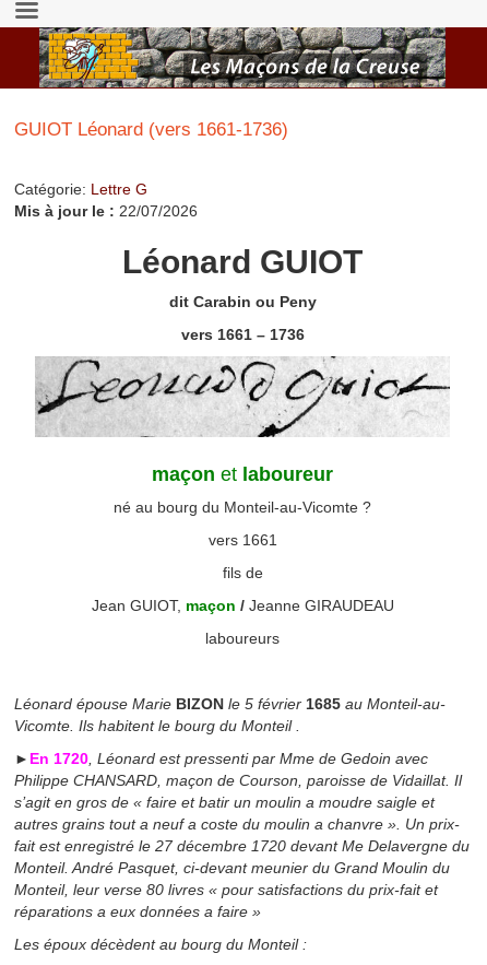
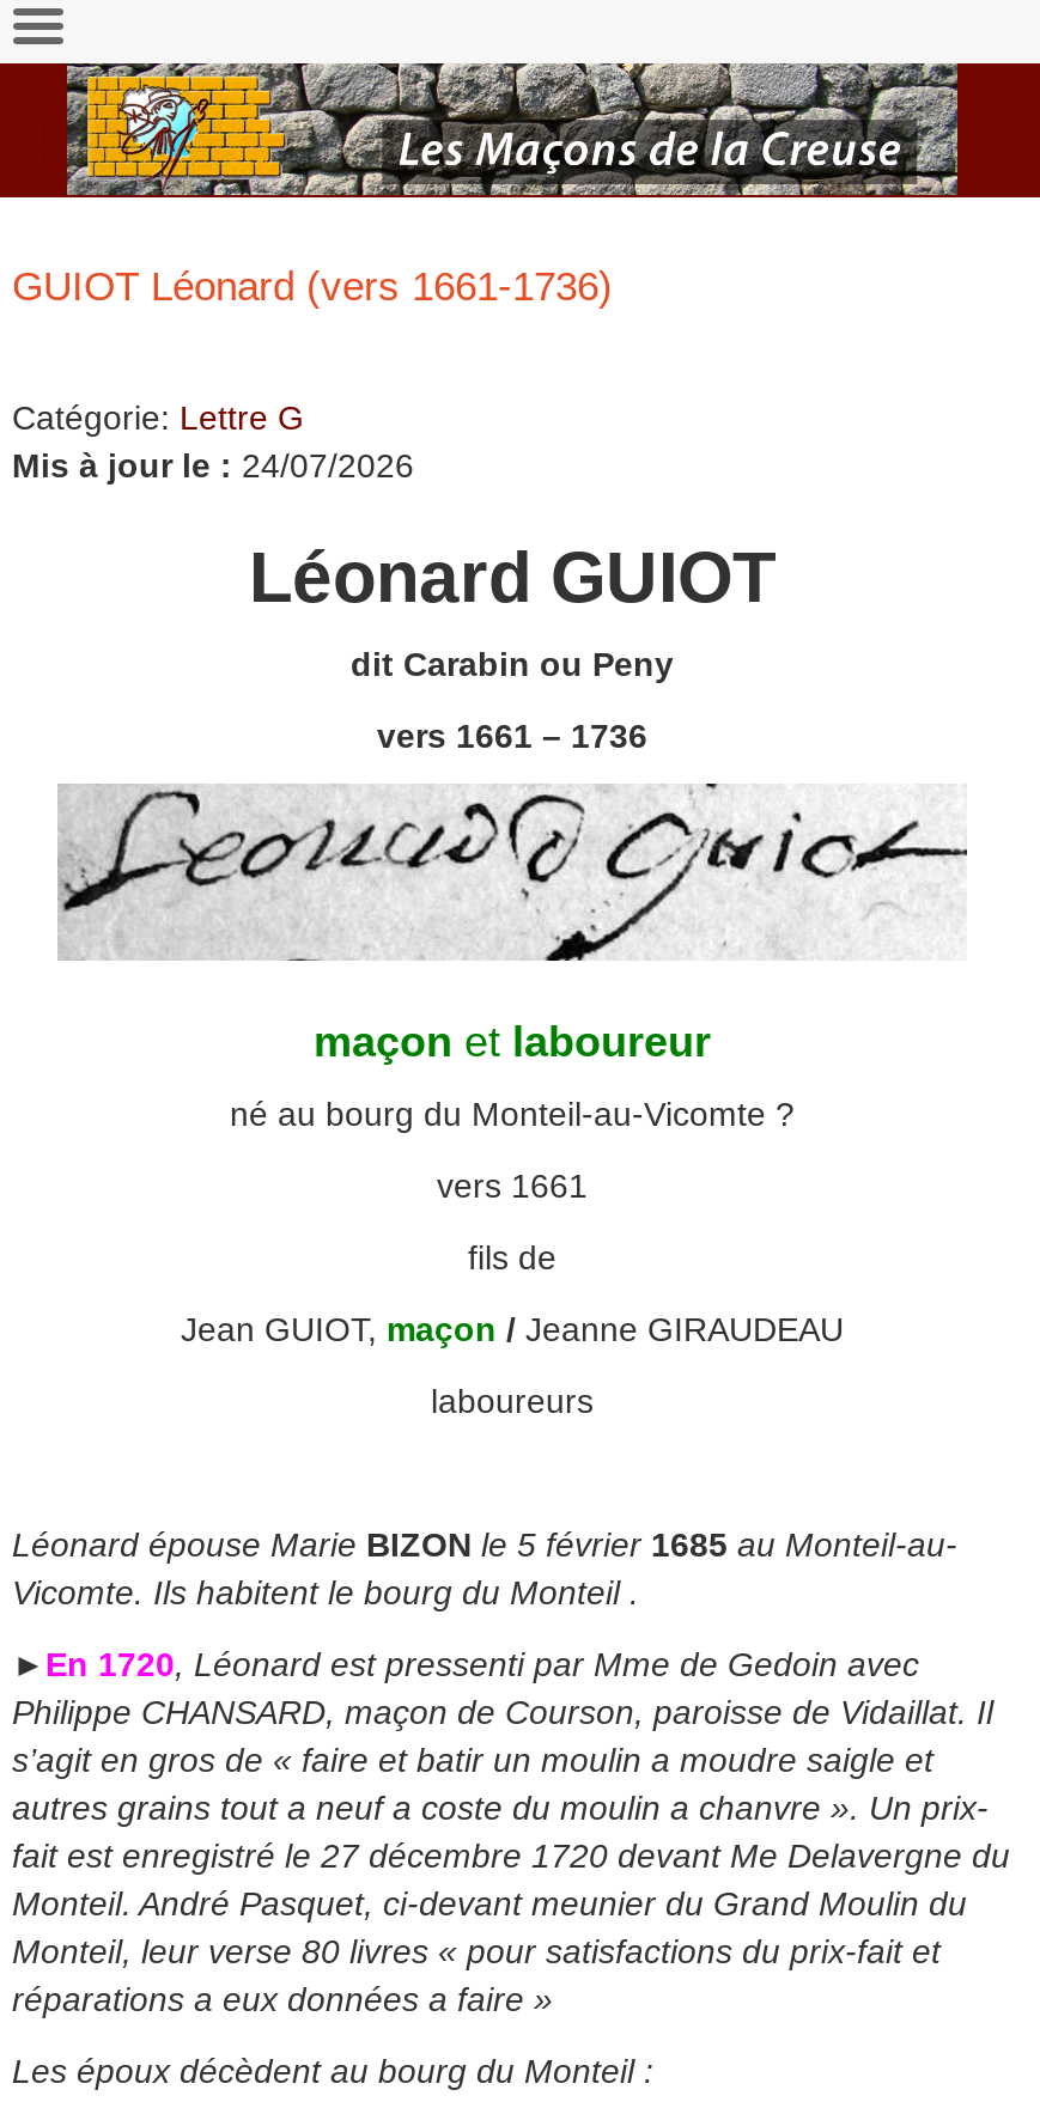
- Mis à jour le : 22/07/2026
+ Mis à jour le : 24/07/2026
